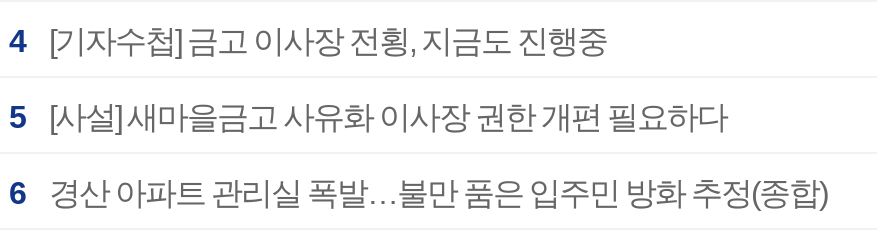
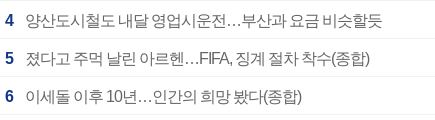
- [기자수첩] 금고 이사장 전횡, 지금도 진행중
+ 양산도시철도 내달 영업시운전…부산과 요금 비슷할듯

- [사설] 새마을금고 사유화 이사장 권한 개편 필요하다
+ 졌다고 주먹 날린 아르헨…FIFA, 징계 절차 착수(종합)

- 경산 아파트 관리실 폭발…불만 품은 입주민 방화 추정(종합)
+ 이세돌 이후 10년…인간의 희망 봤다(종합)
